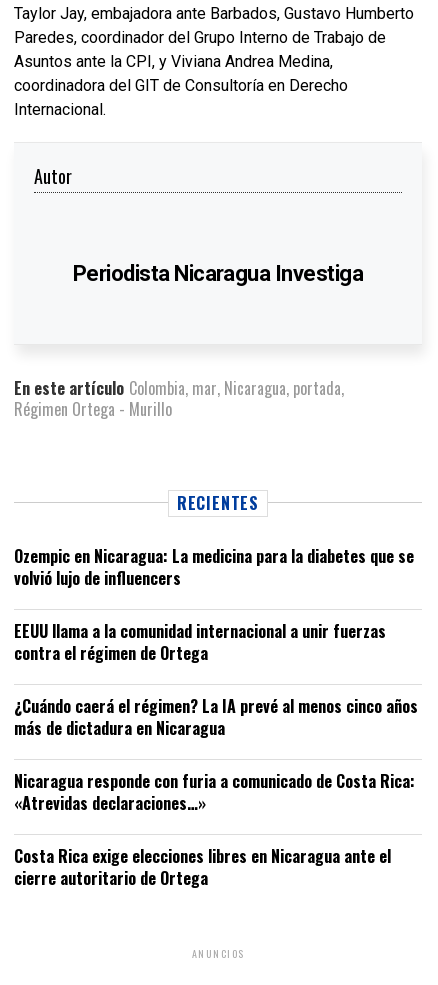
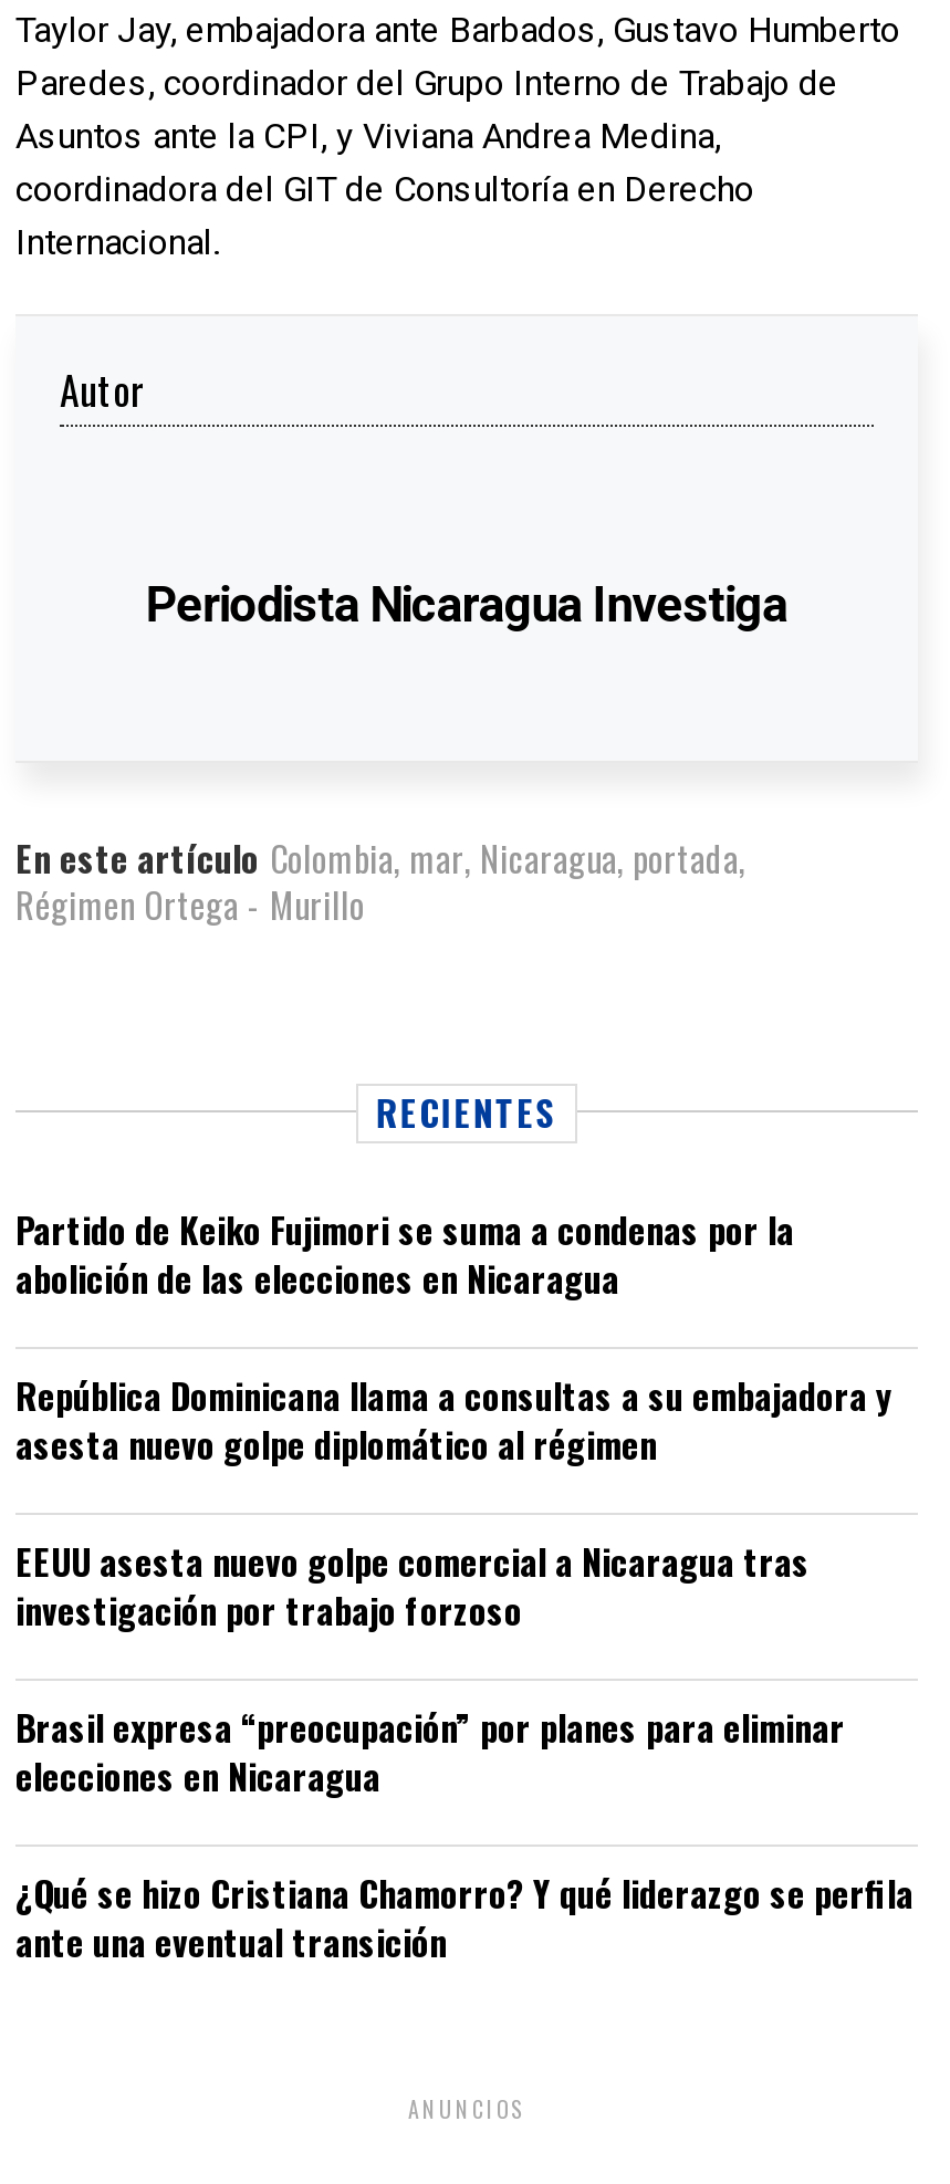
- Ozempic en Nicaragua: La medicina para la diabetes que se
- volvió lujo de influencers
+ Partido de Keiko Fujimori se suma a condenas por la
+ abolición de las elecciones en Nicaragua

- EEUU llama a la comunidad internacional a unir fuerzas
- contra el régimen de Ortega
+ República Dominicana llama a consultas a su embajadora y
+ asesta nuevo golpe diplomático al régimen

- ¿Cuándo caerá el régimen? La IA prevé al menos cinco años
- más de dictadura en Nicaragua
+ EEUU asesta nuevo golpe comercial a Nicaragua tras
+ investigación por trabajo forzoso

- Nicaragua responde con furia a comunicado de Costa Rica:
- «Atrevidas declaraciones…»
+ Brasil expresa “preocupación” por planes para eliminar
+ elecciones en Nicaragua

- Costa Rica exige elecciones libres en Nicaragua ante el
- cierre autoritario de Ortega
+ ¿Qué se hizo Cristiana Chamorro? Y qué liderazgo se perfila
+ ante una eventual transición
